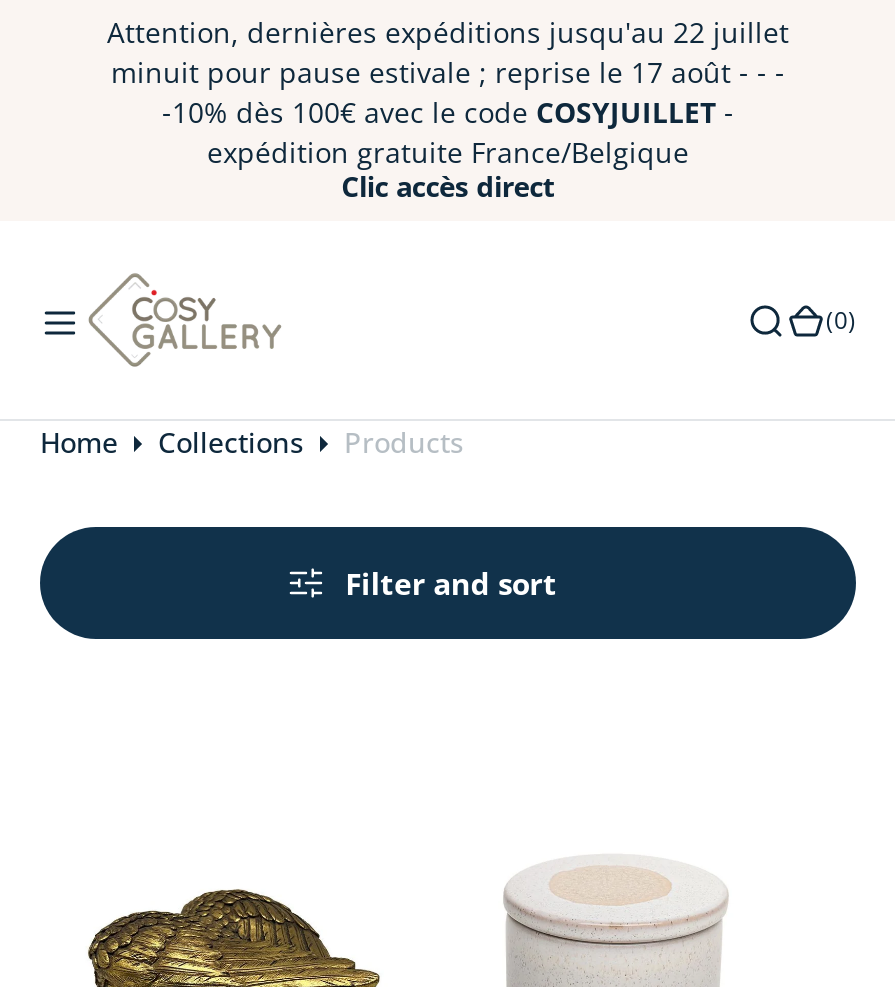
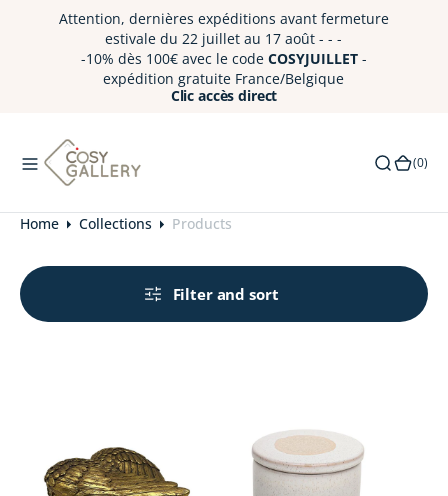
- Attention, dernières expéditions jusqu'au 22 juillet
- minuit pour pause estivale ; reprise le 17 août - - -
+ Attention, dernières expéditions avant fermeture
+ estivale du 22 juillet au 17 août - - -
